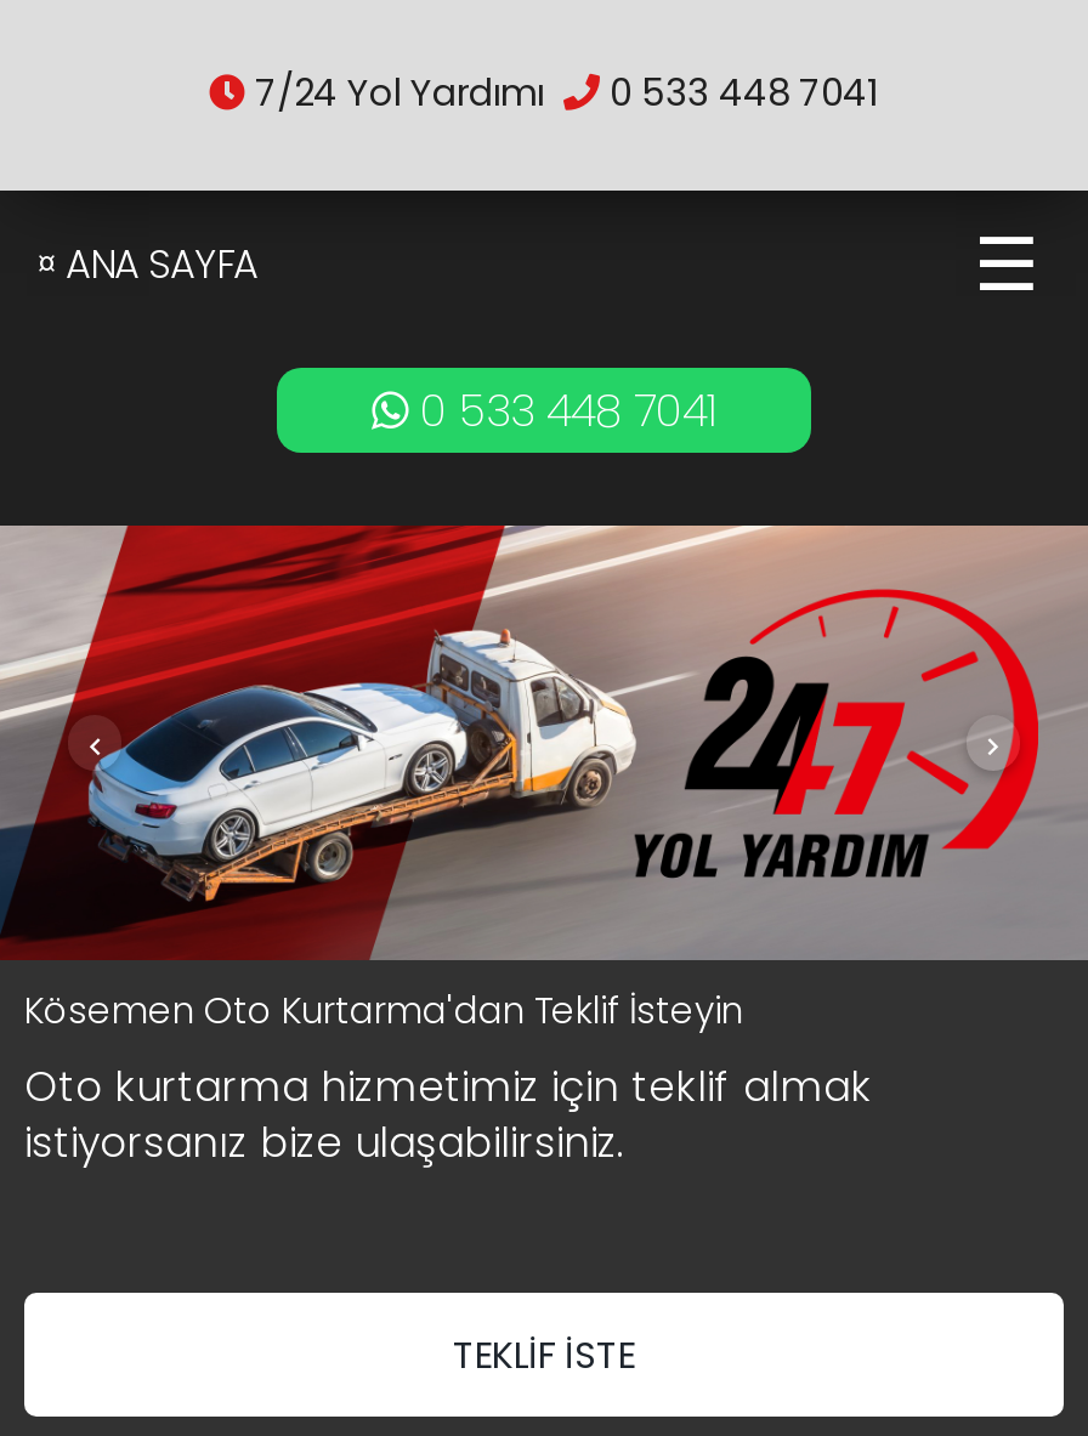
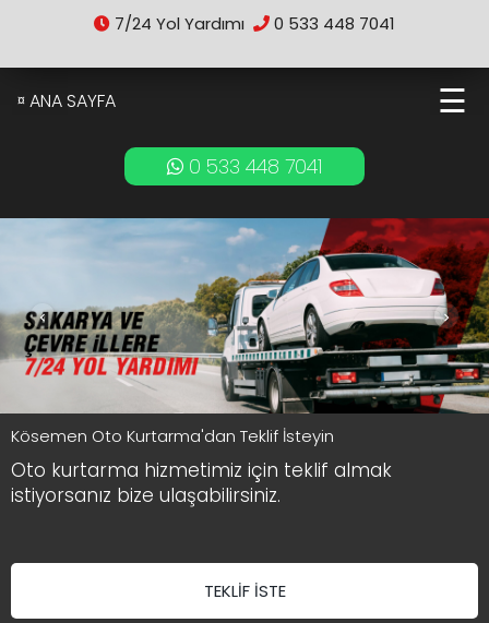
- [image]
+ [image]
